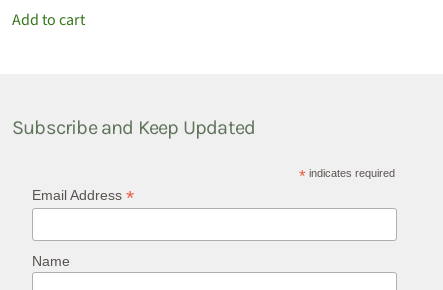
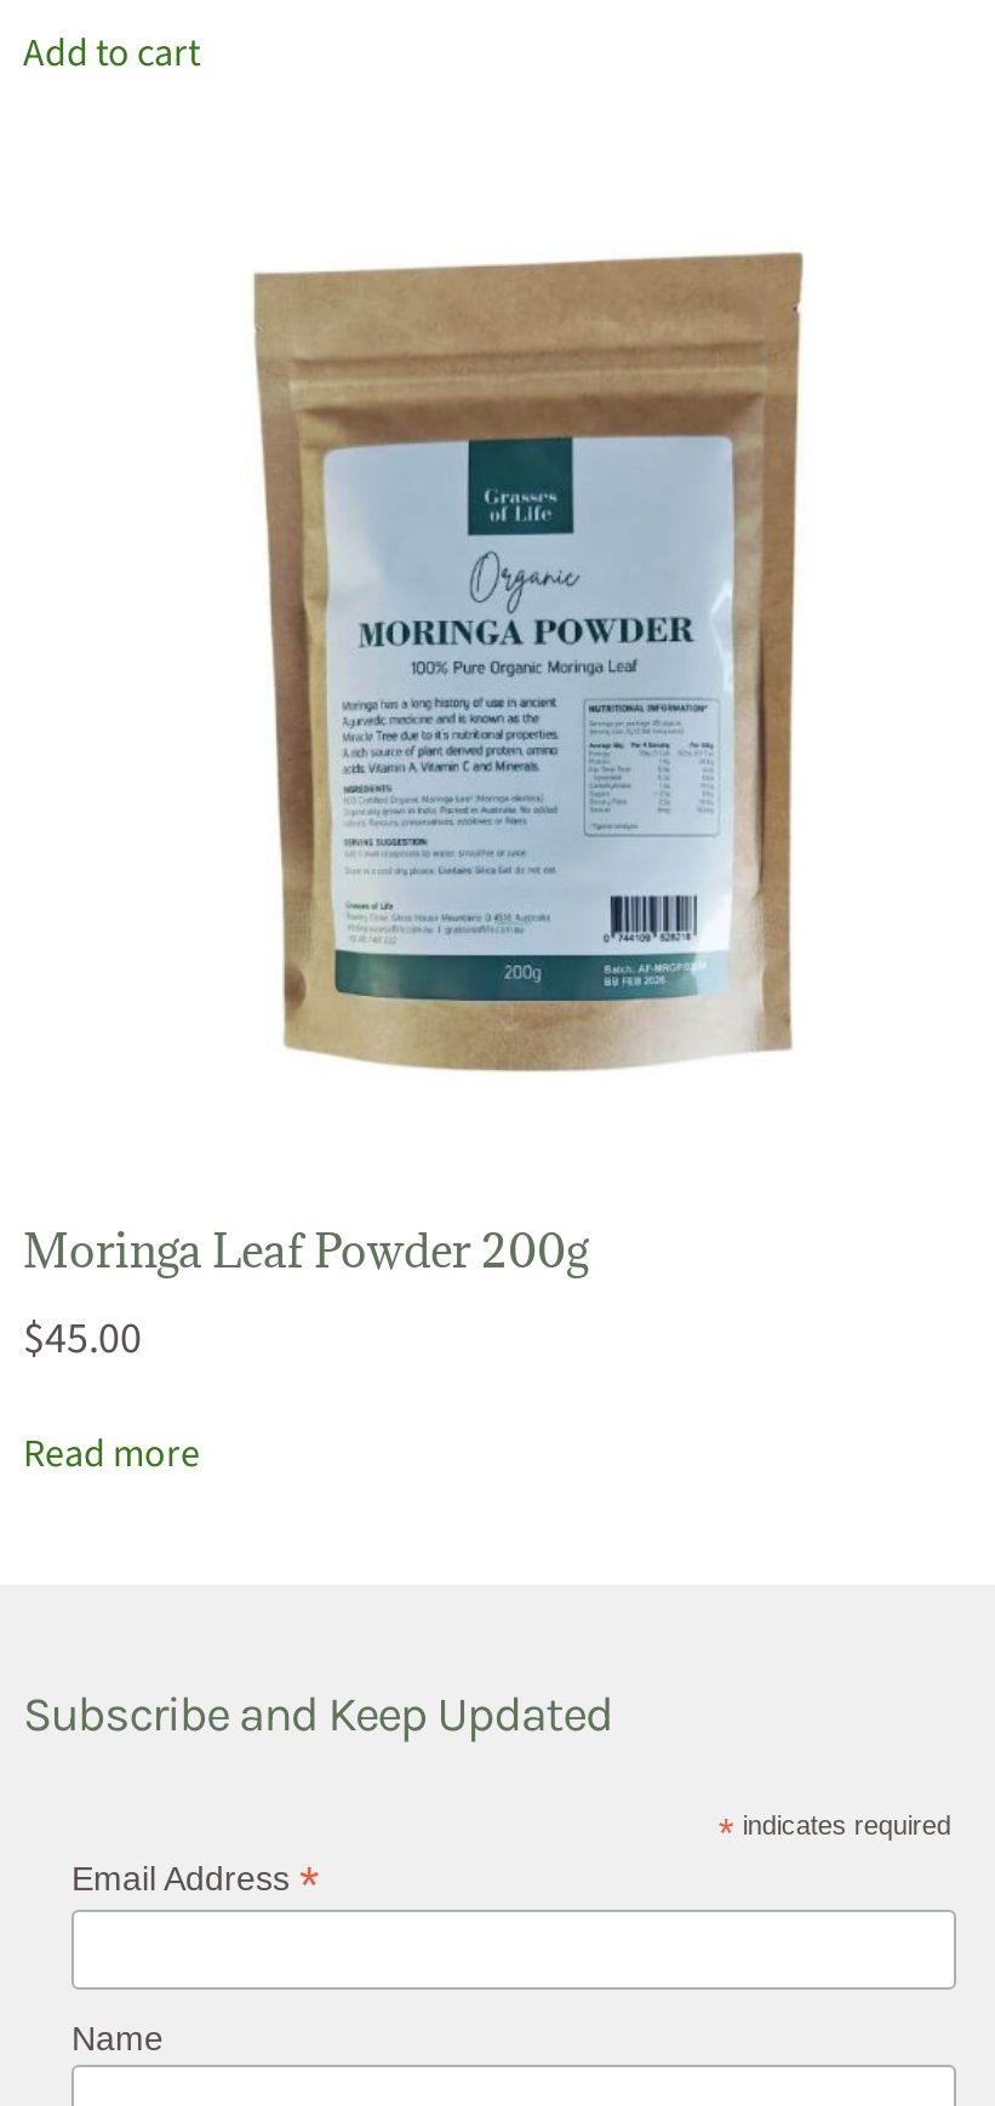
+ Moringa Leaf Powder 200g
+ $45.00
+ Read more

+ [image]
